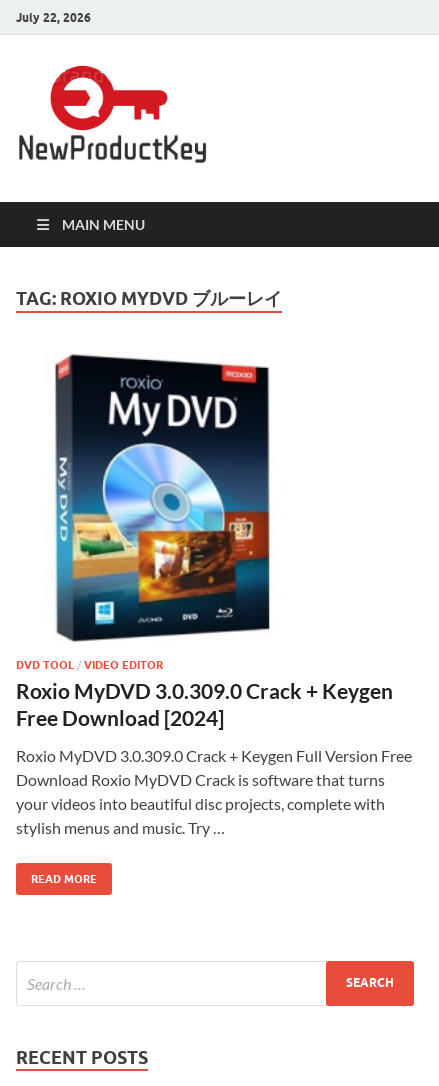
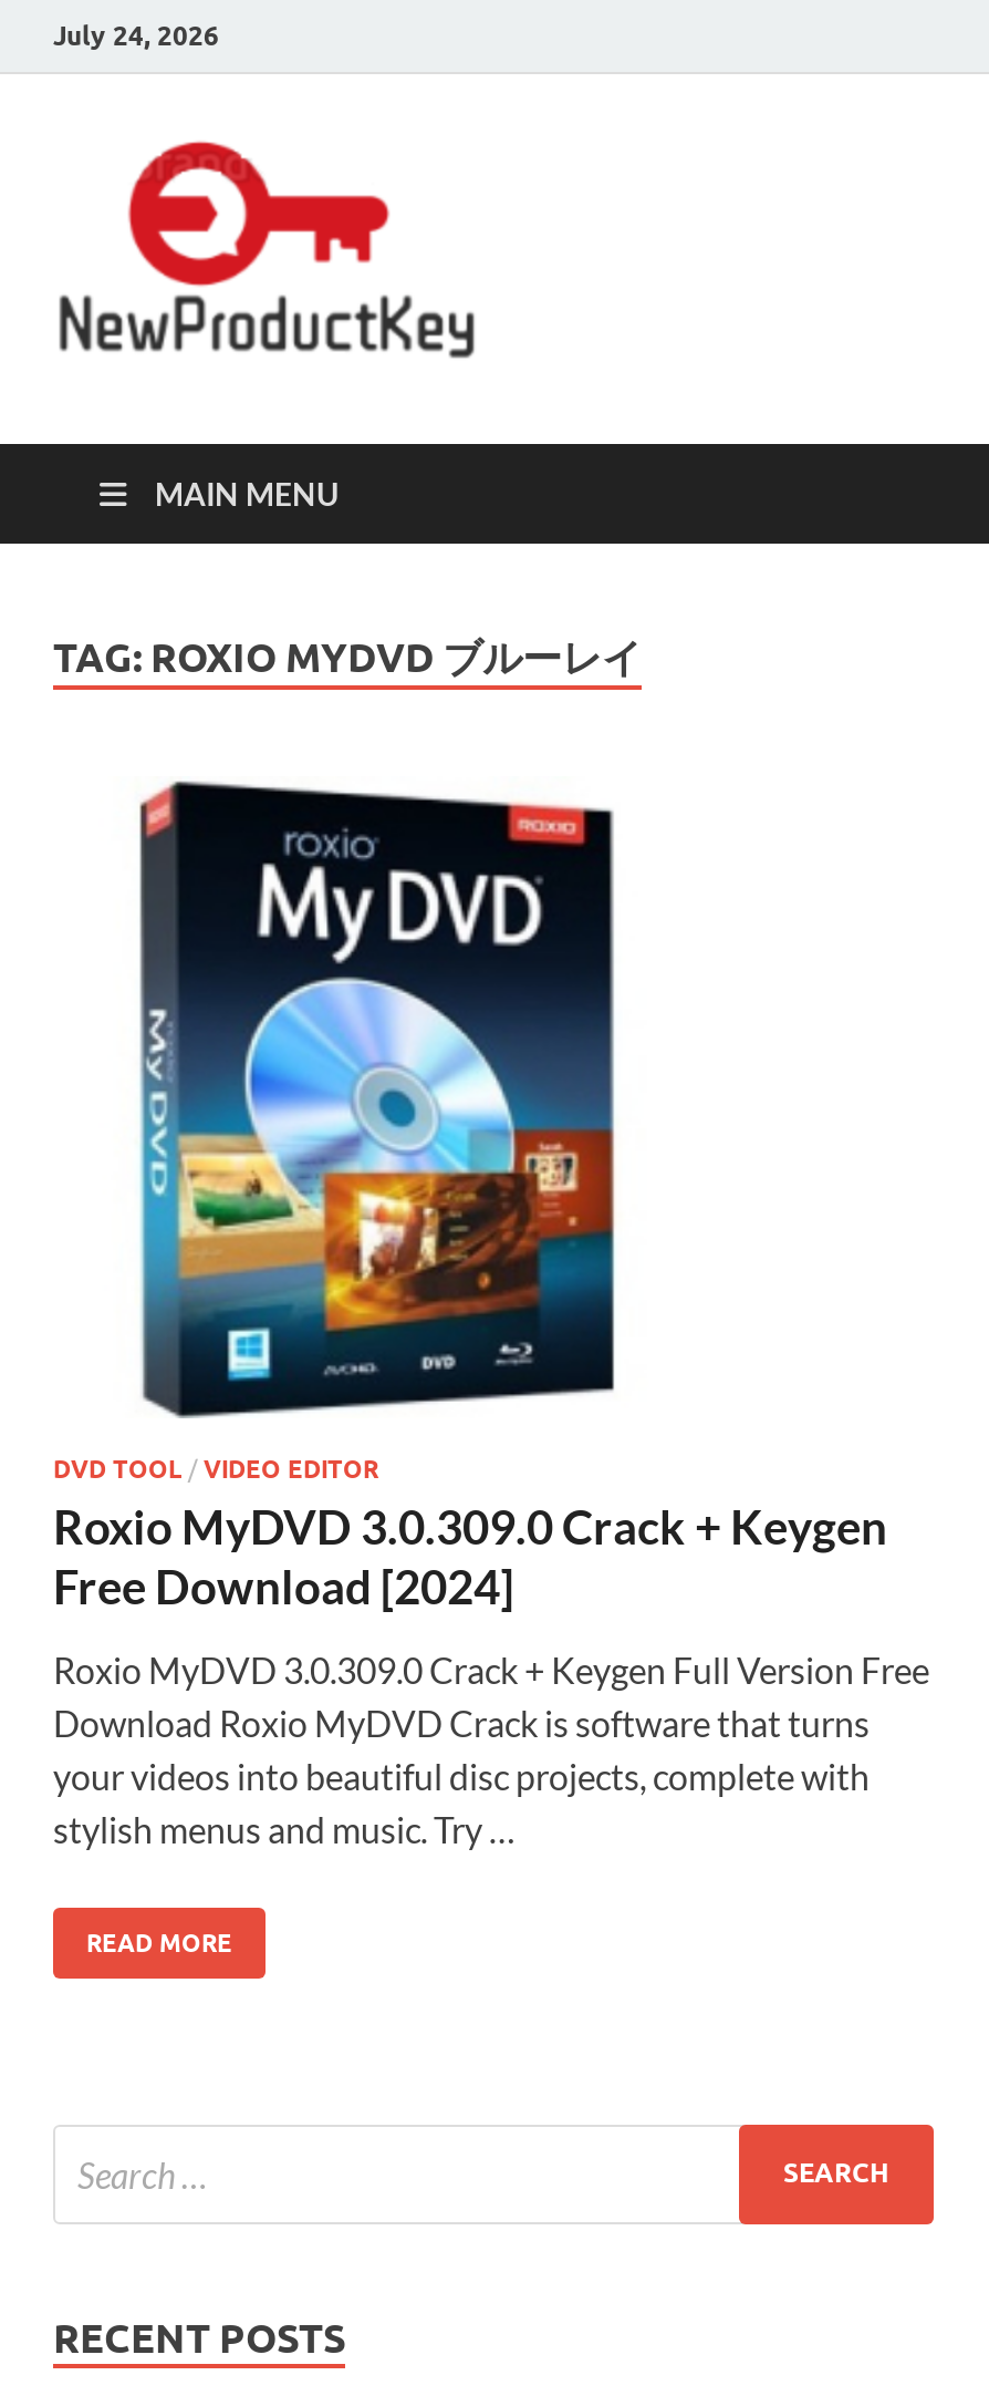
- July 22, 2026
+ July 24, 2026
